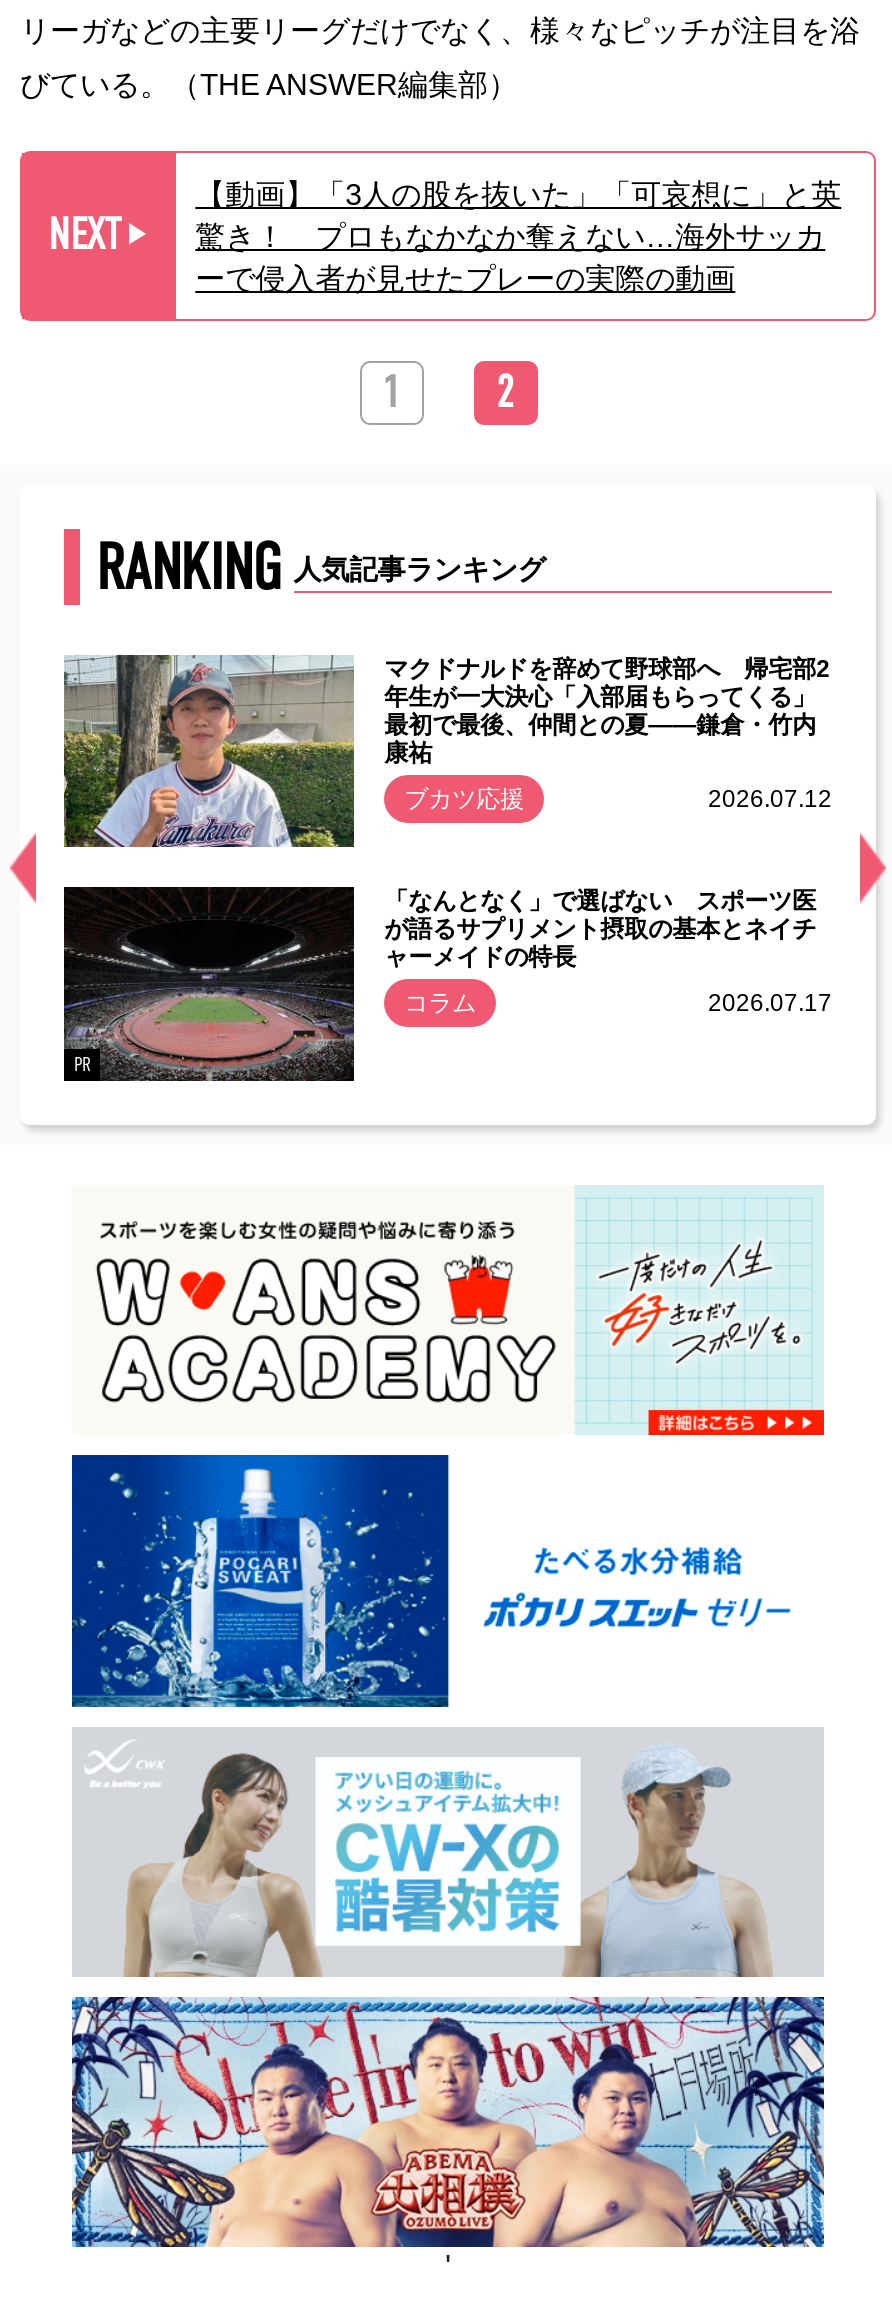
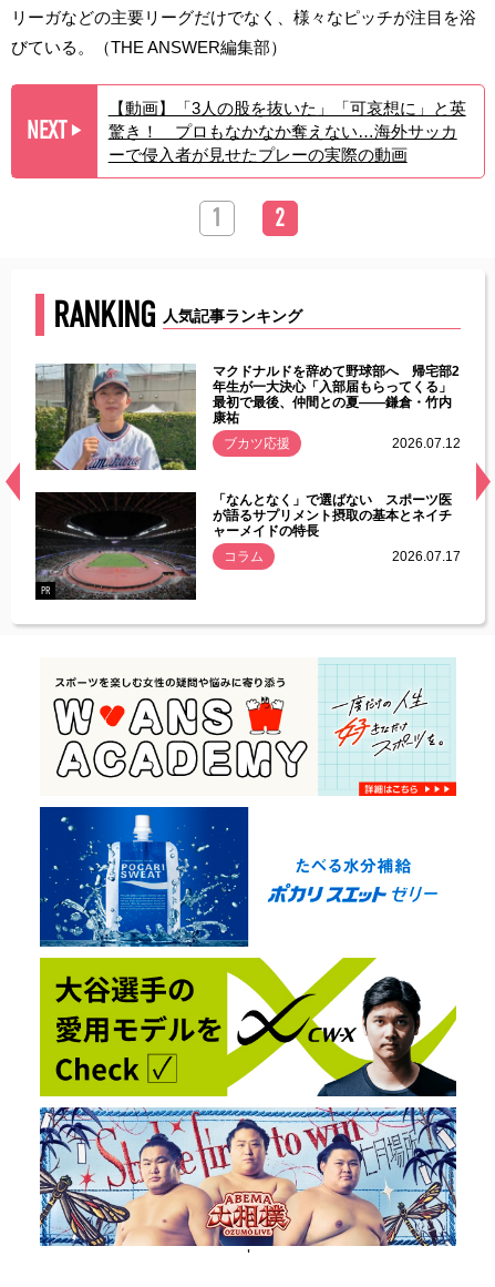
- [image]
+ [image]
